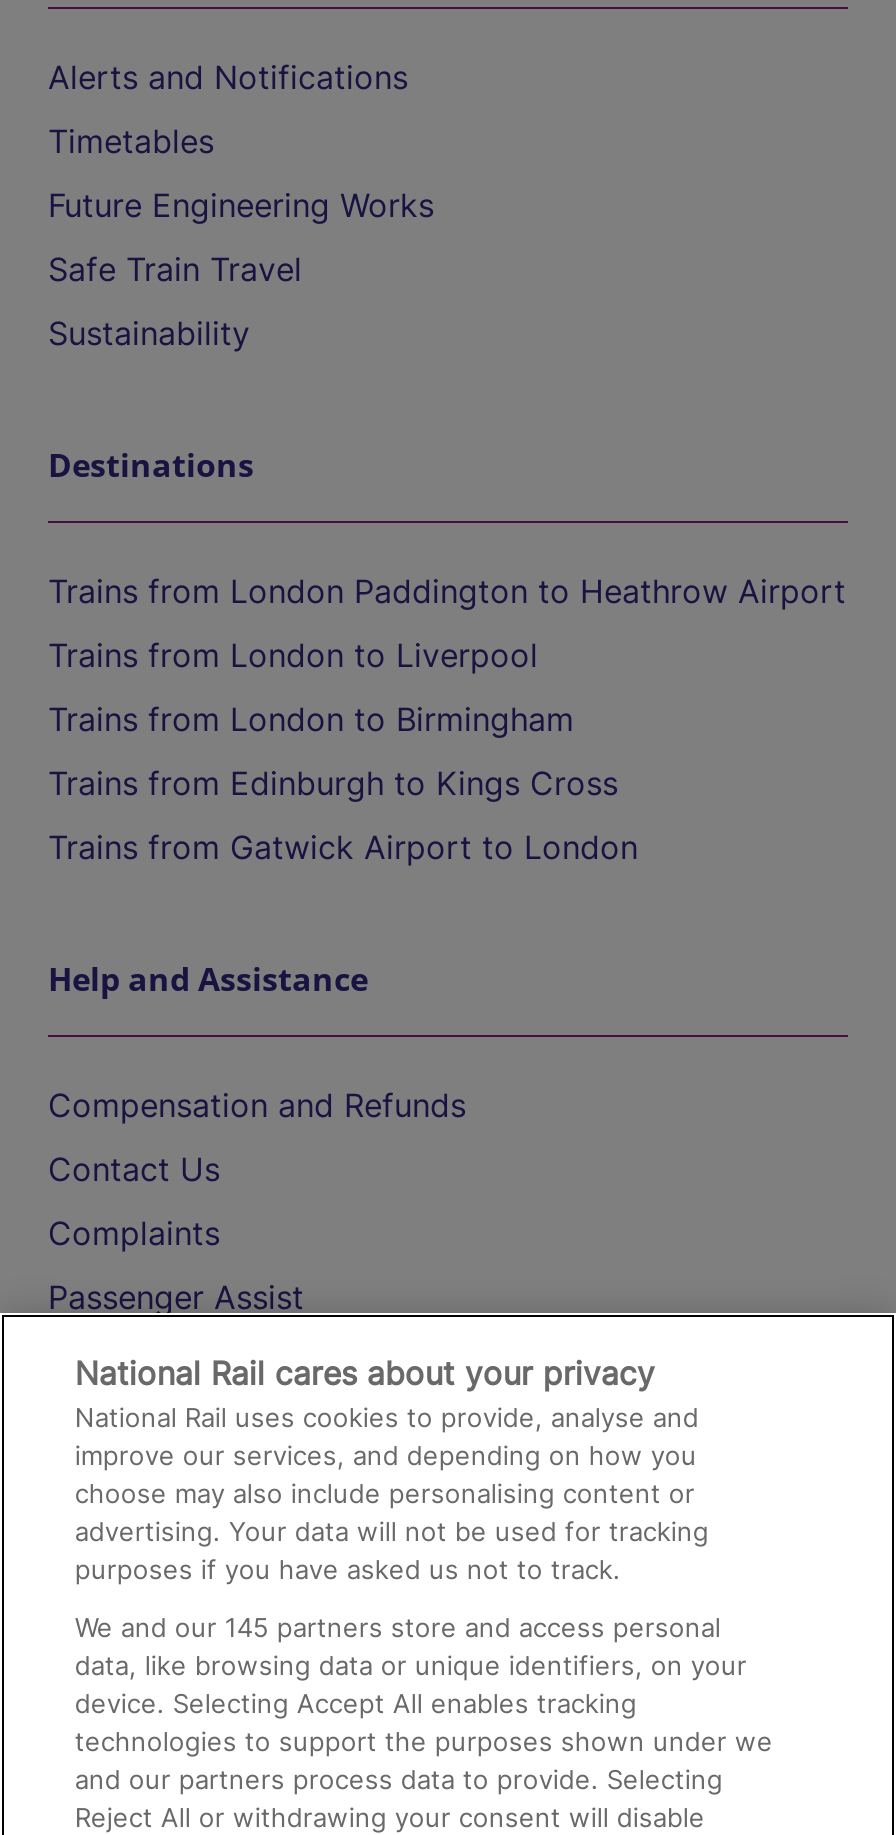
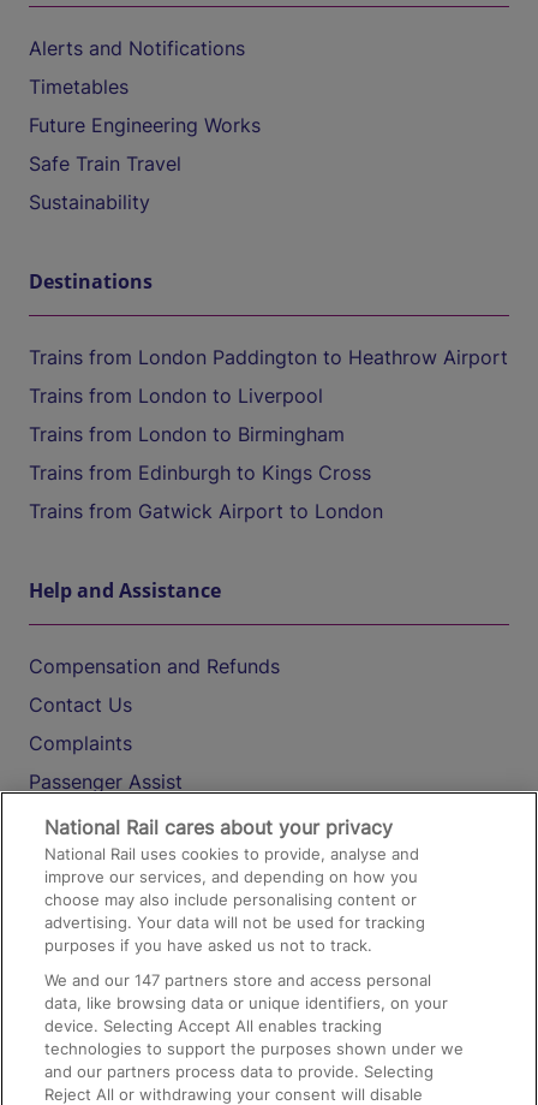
- We and our 145 partners store and access personal
+ We and our 147 partners store and access personal
